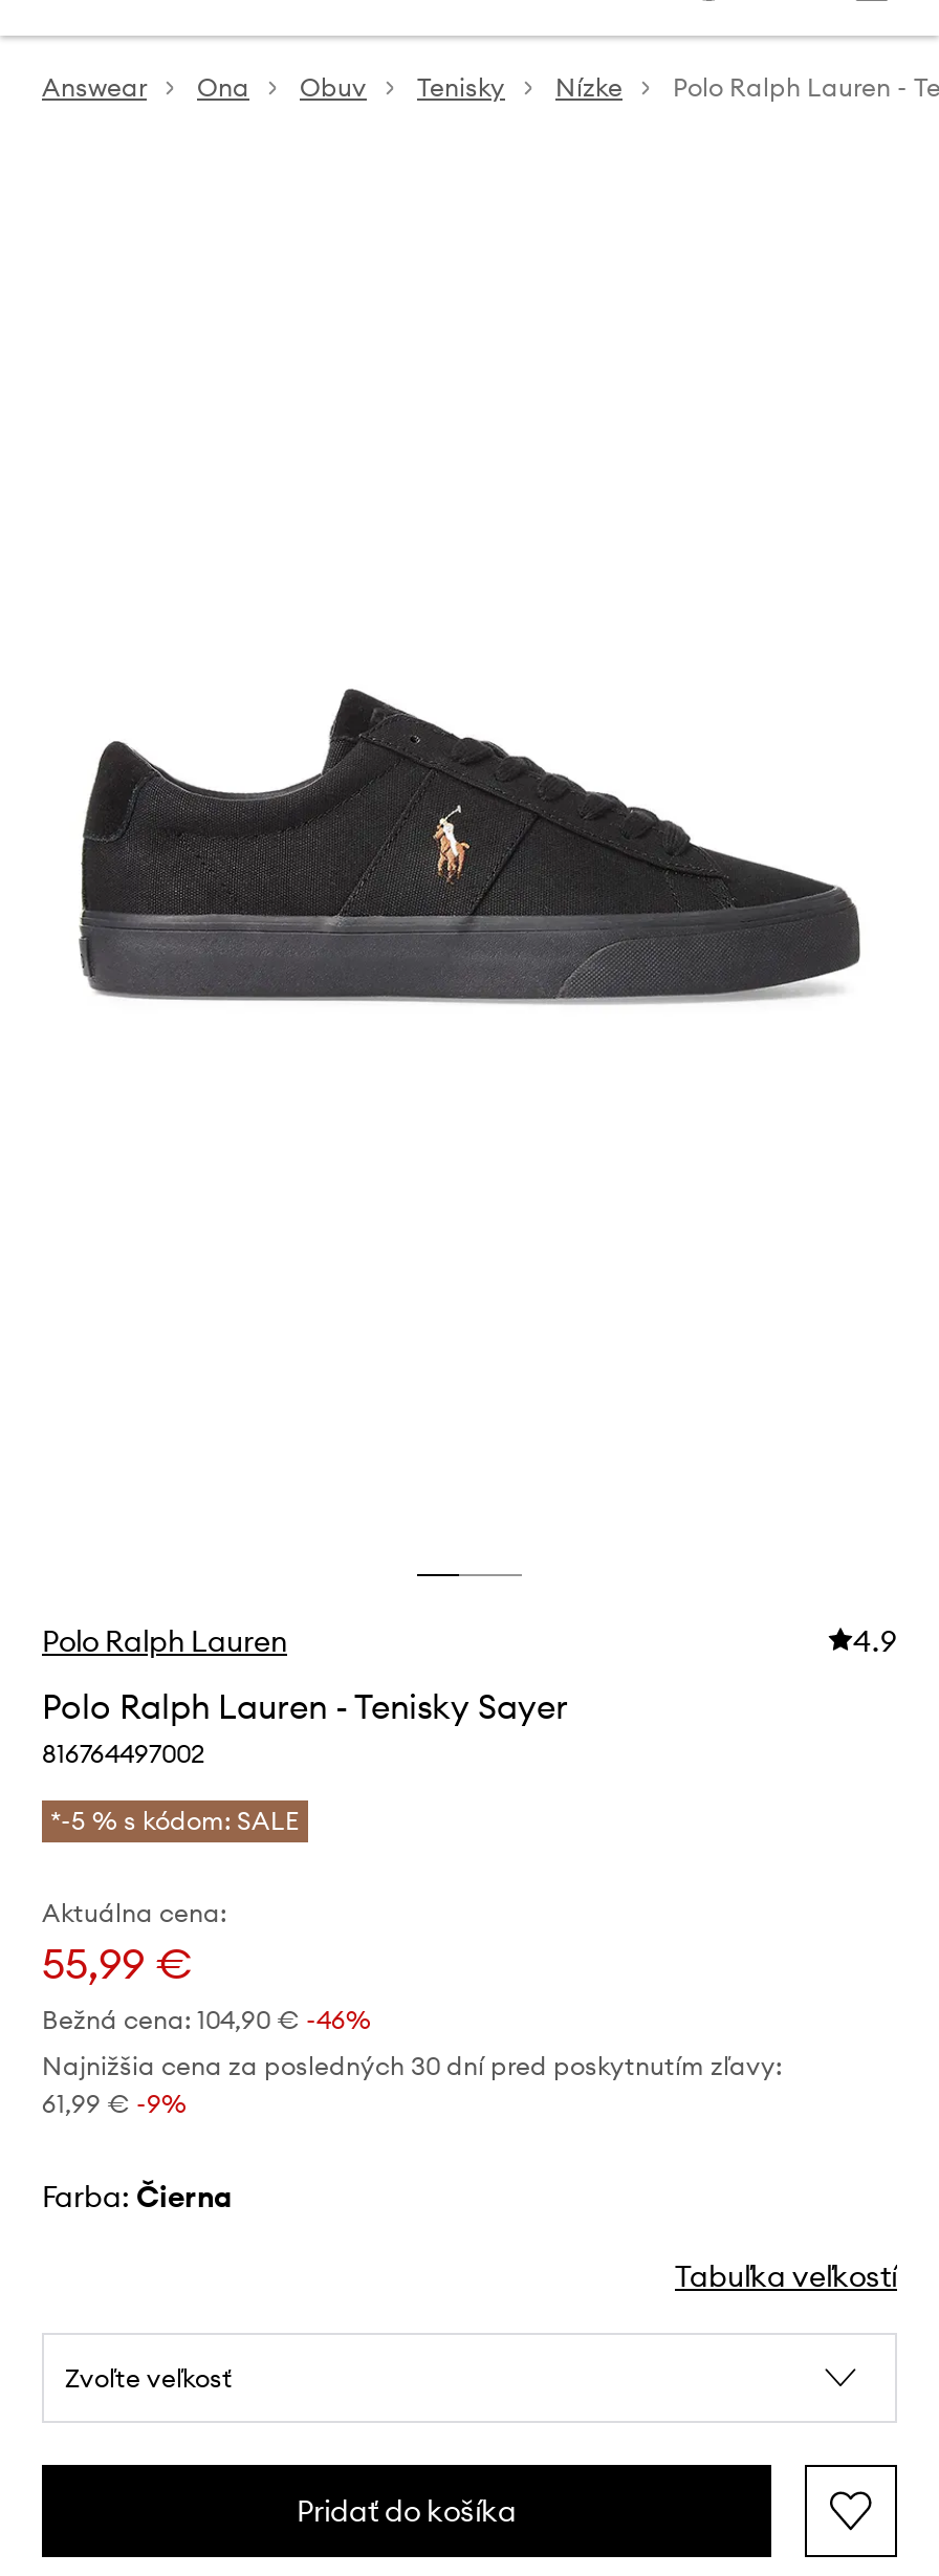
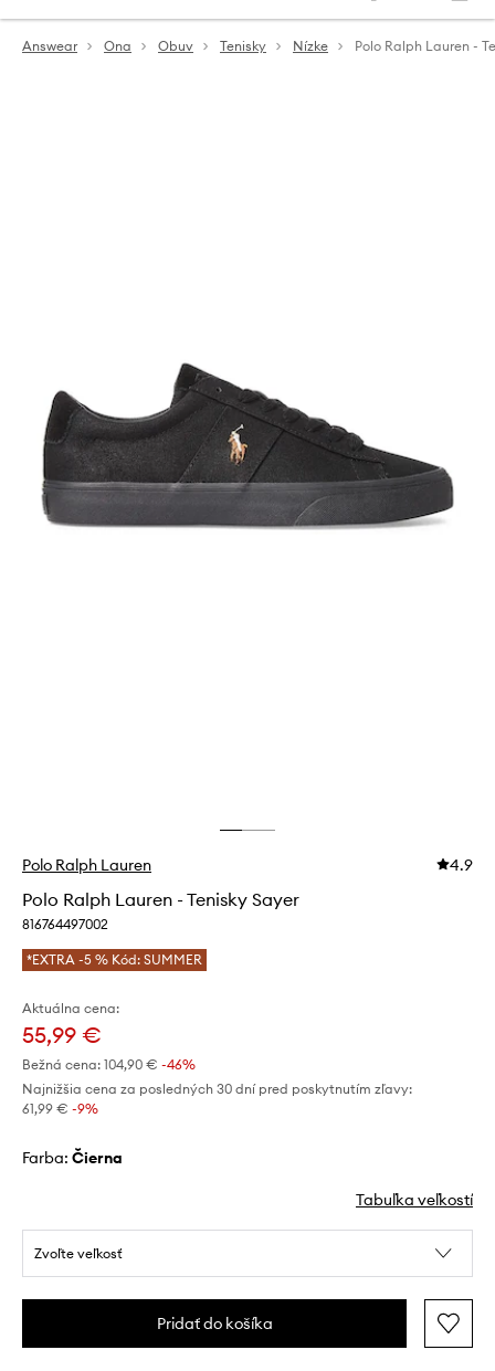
- *-5 % s kódom: SALE
+ *EXTRA -5 % Kód: SUMMER
